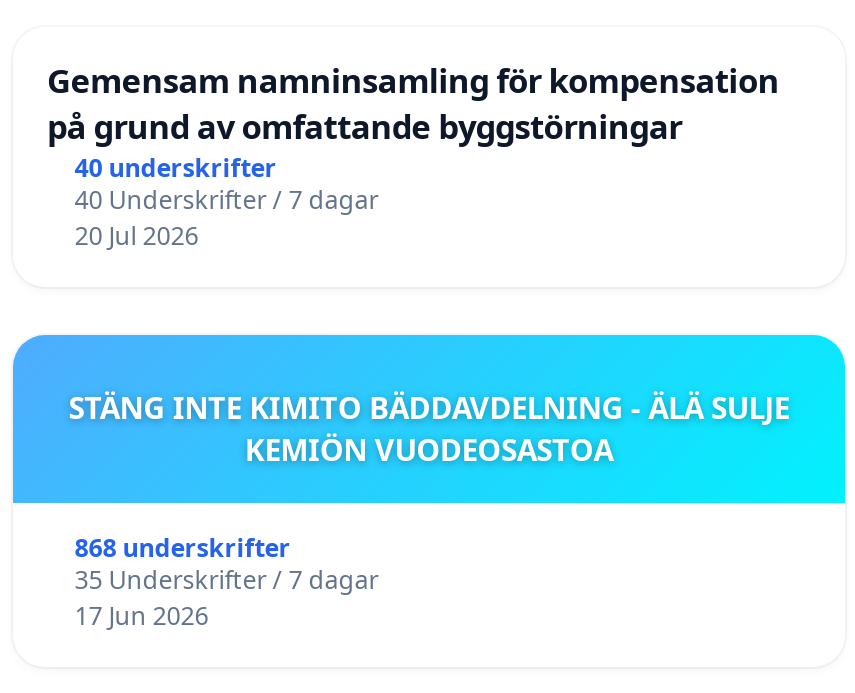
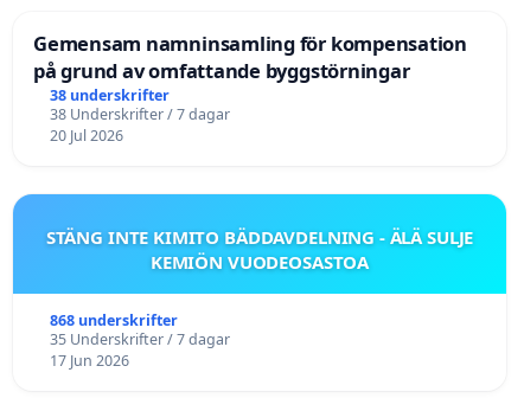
- 40 underskrifter
+ 38 underskrifter

- 40 Underskrifter / 7 dagar
+ 38 Underskrifter / 7 dagar
